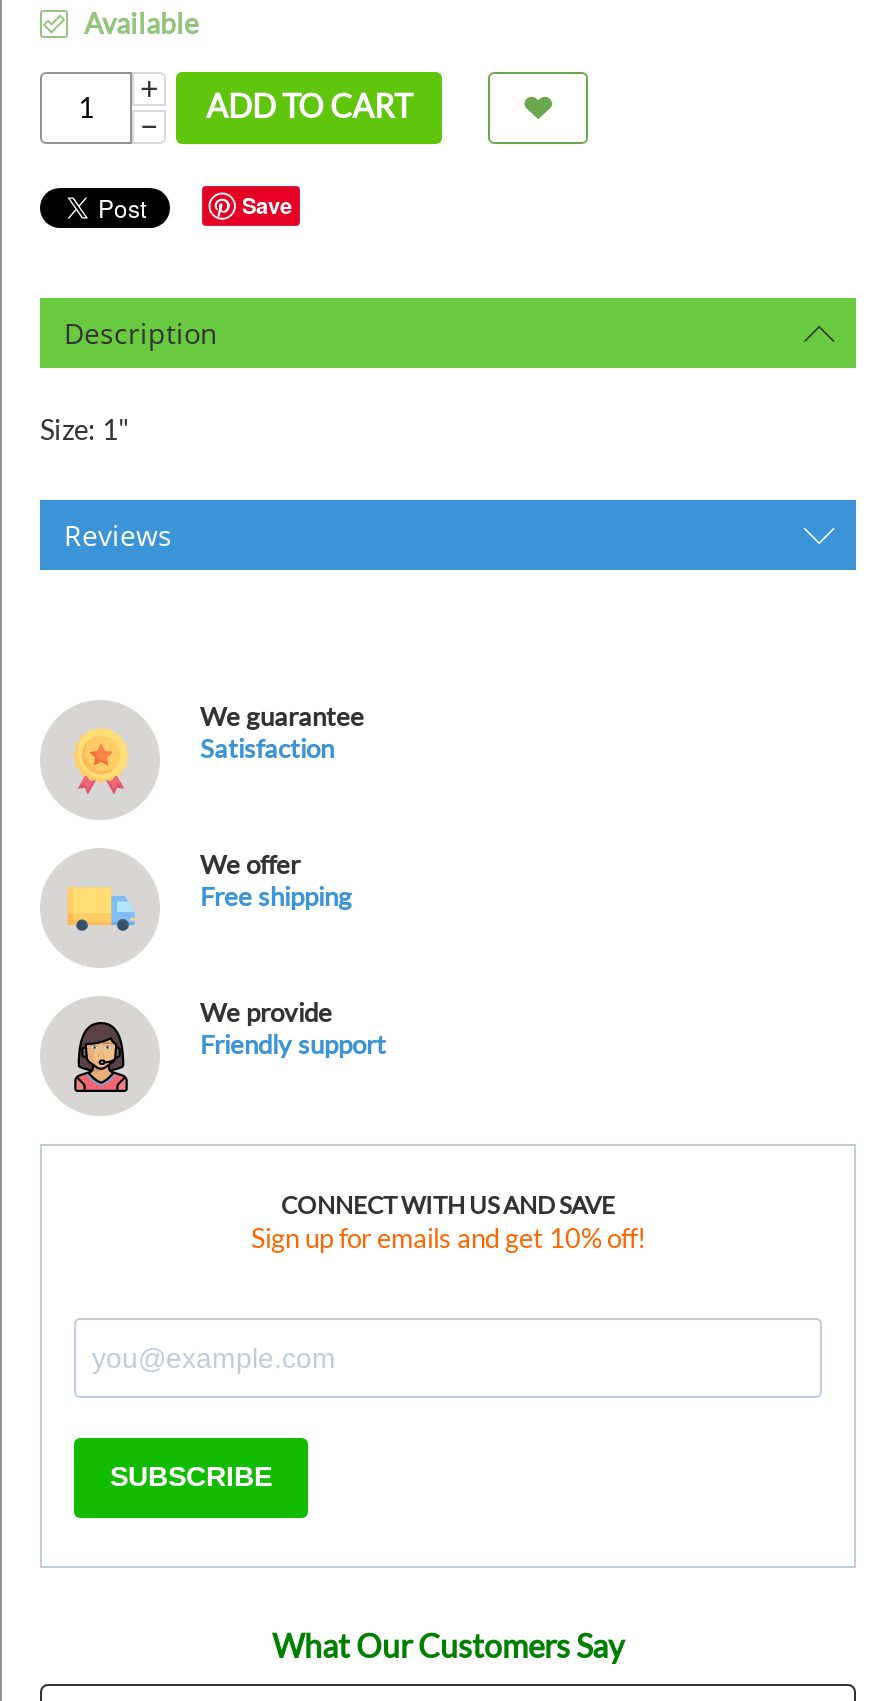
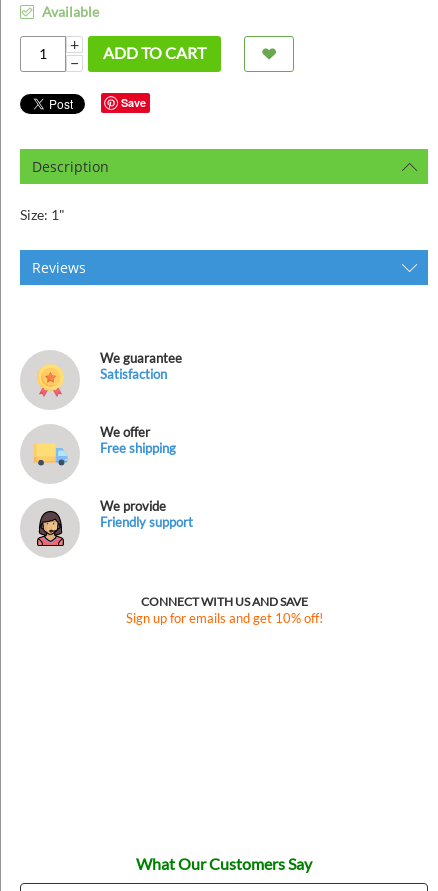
- SUBSCRIBE
